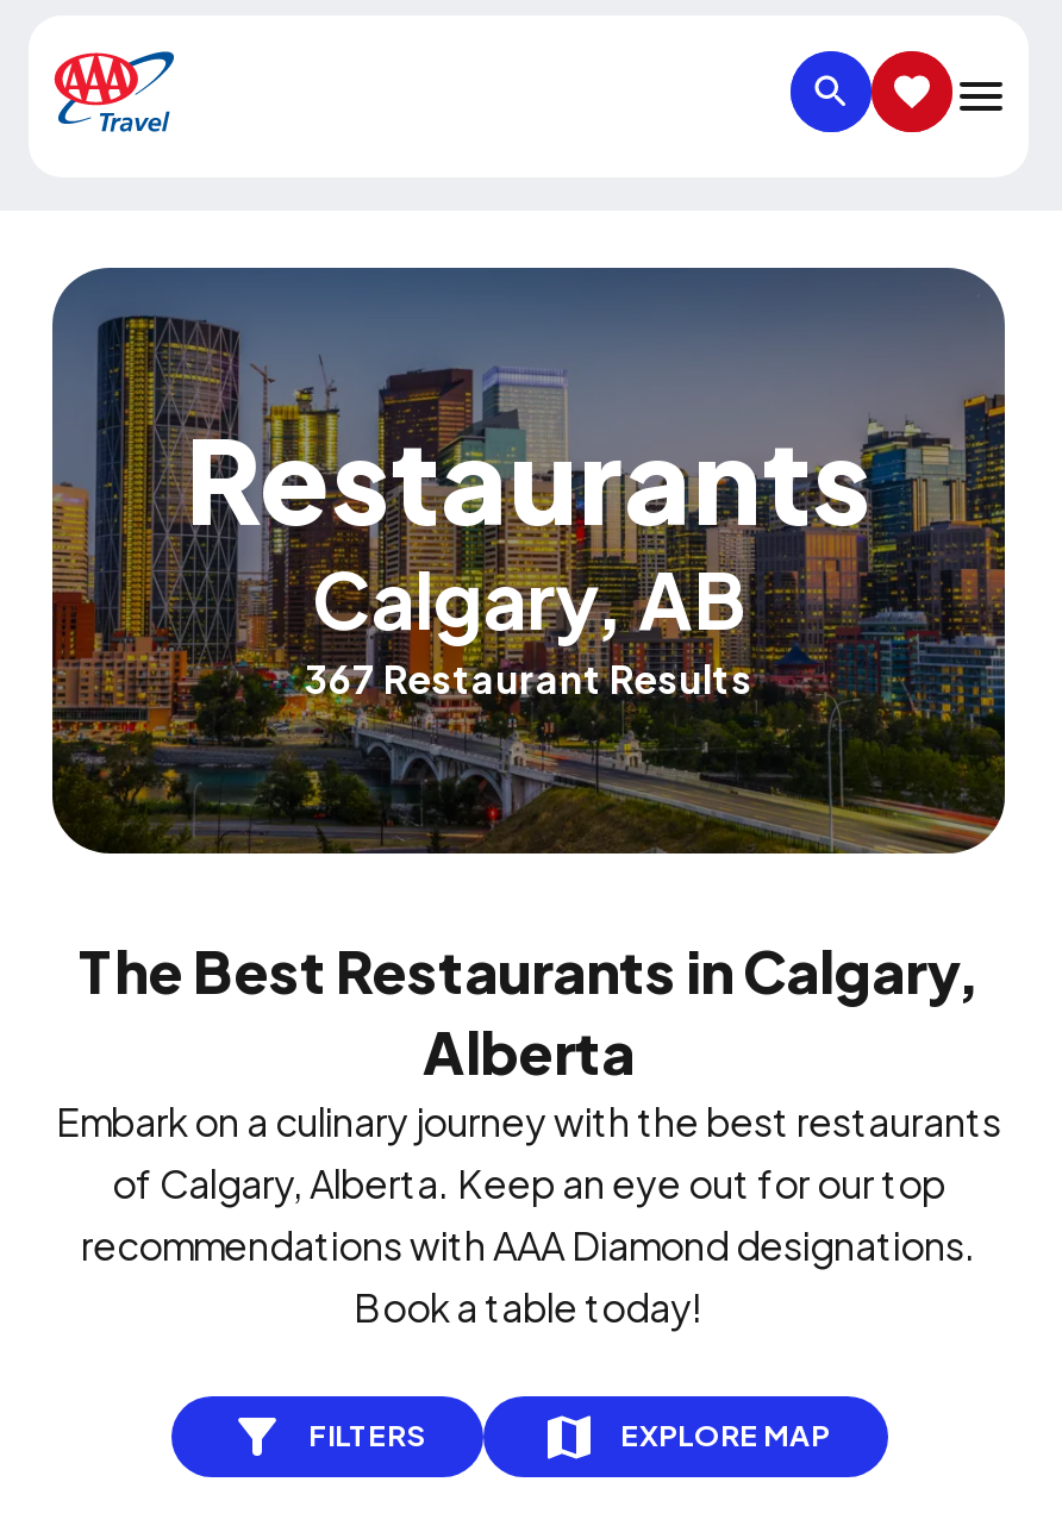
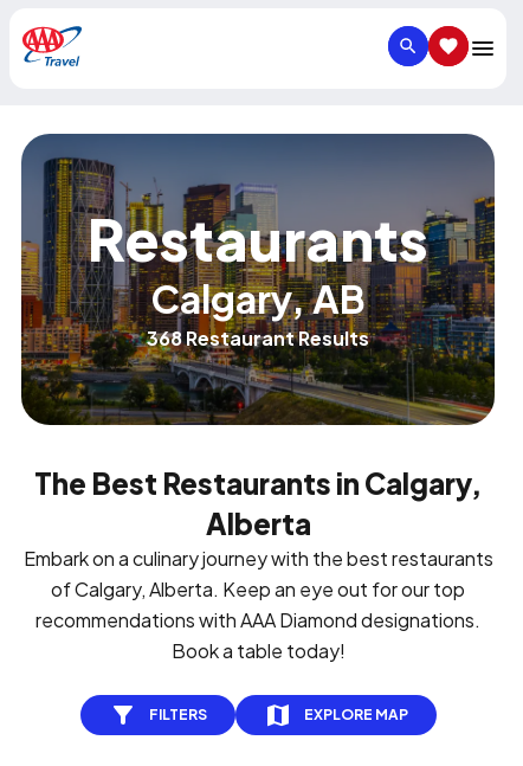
- 367 Restaurant Results
+ 368 Restaurant Results
